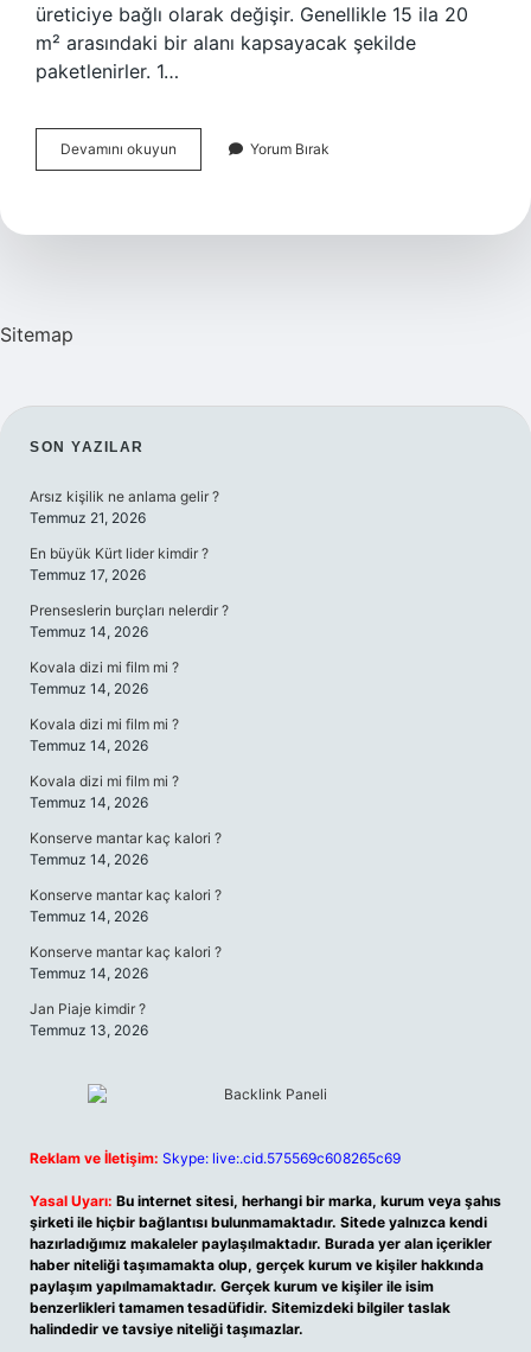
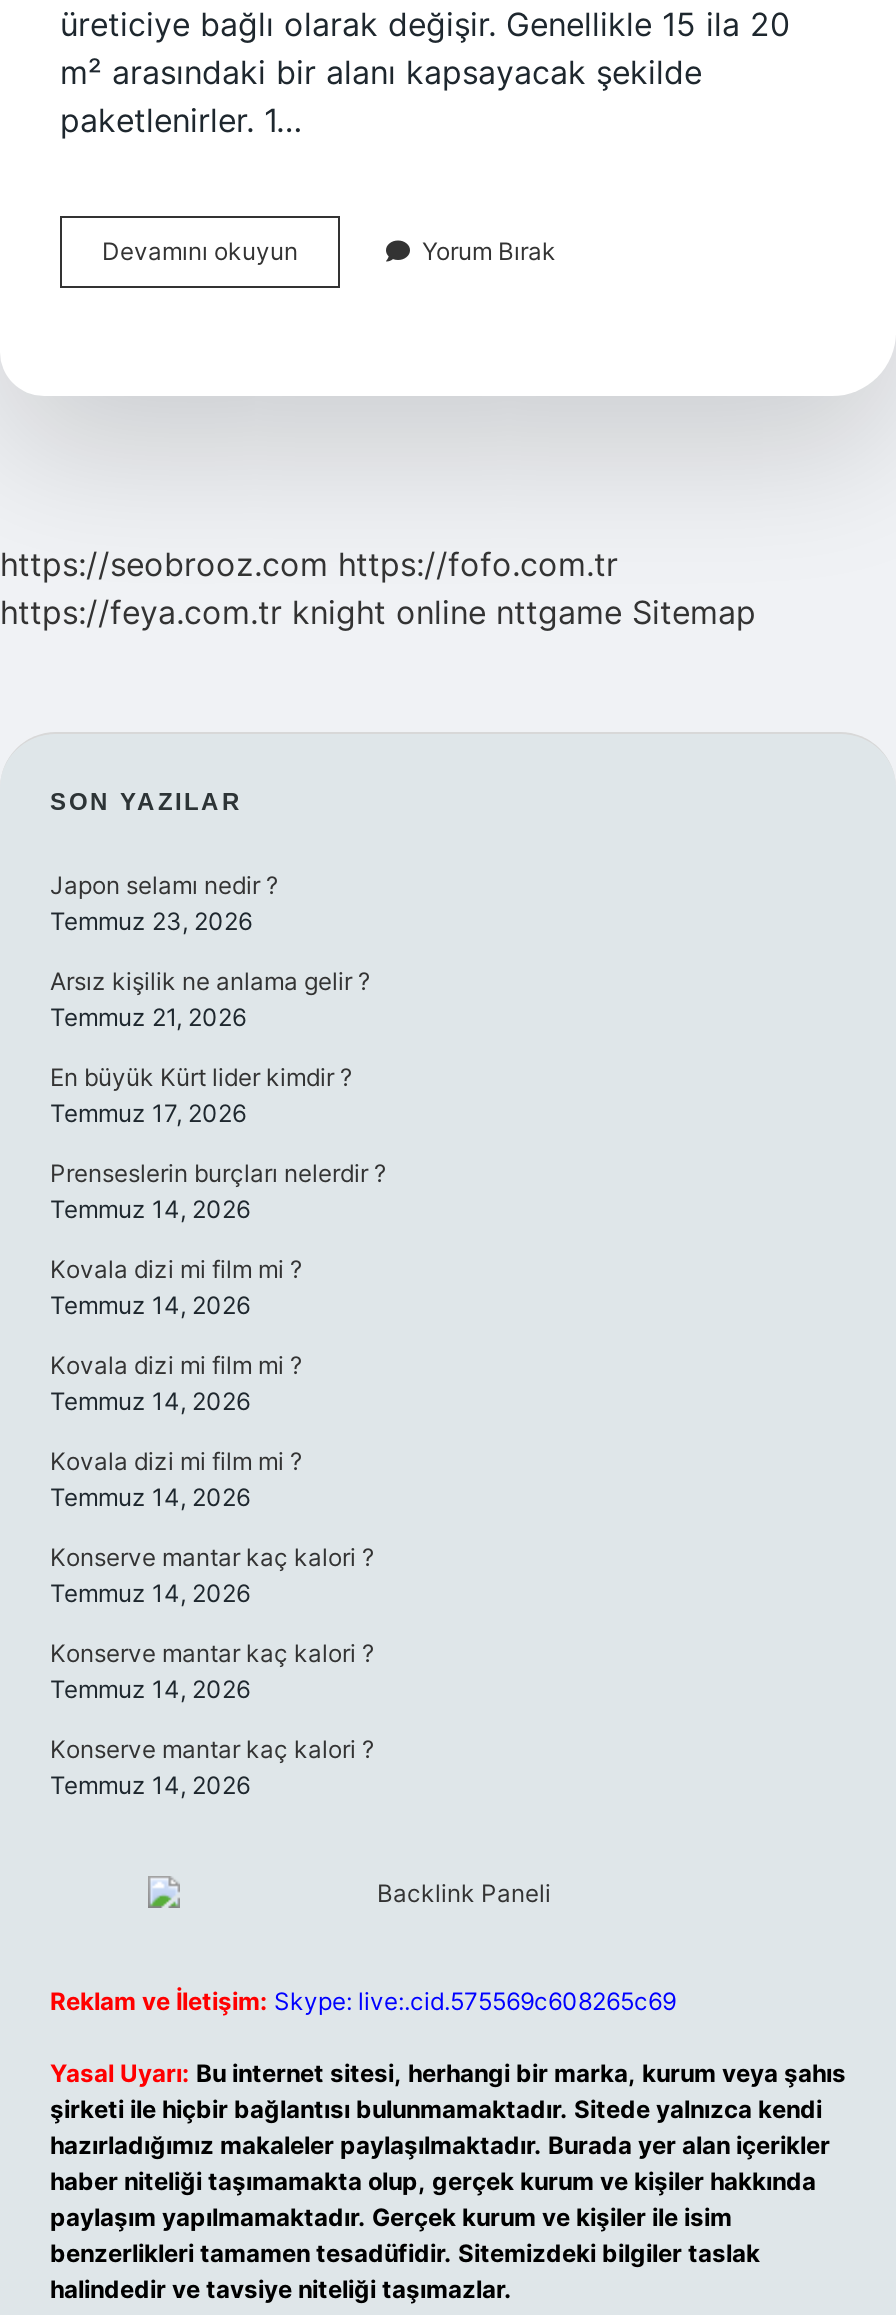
- Sitemap
+ https://seobrooz.com https://fofo.com.tr
+ https://feya.com.tr knight online nttgame Sitemap

+ Japon selamı nedir ?
+ Temmuz 23, 2026

moved down: Arsız kişilik ne anlama gelir ? | Temmuz 21, 2026 | En büyük Kürt lider kimdir ? | ... | Konserve mantar kaç kalori ? | Temmuz 14, 2026

- Jan Piaje kimdir ?
- Temmuz 13, 2026
